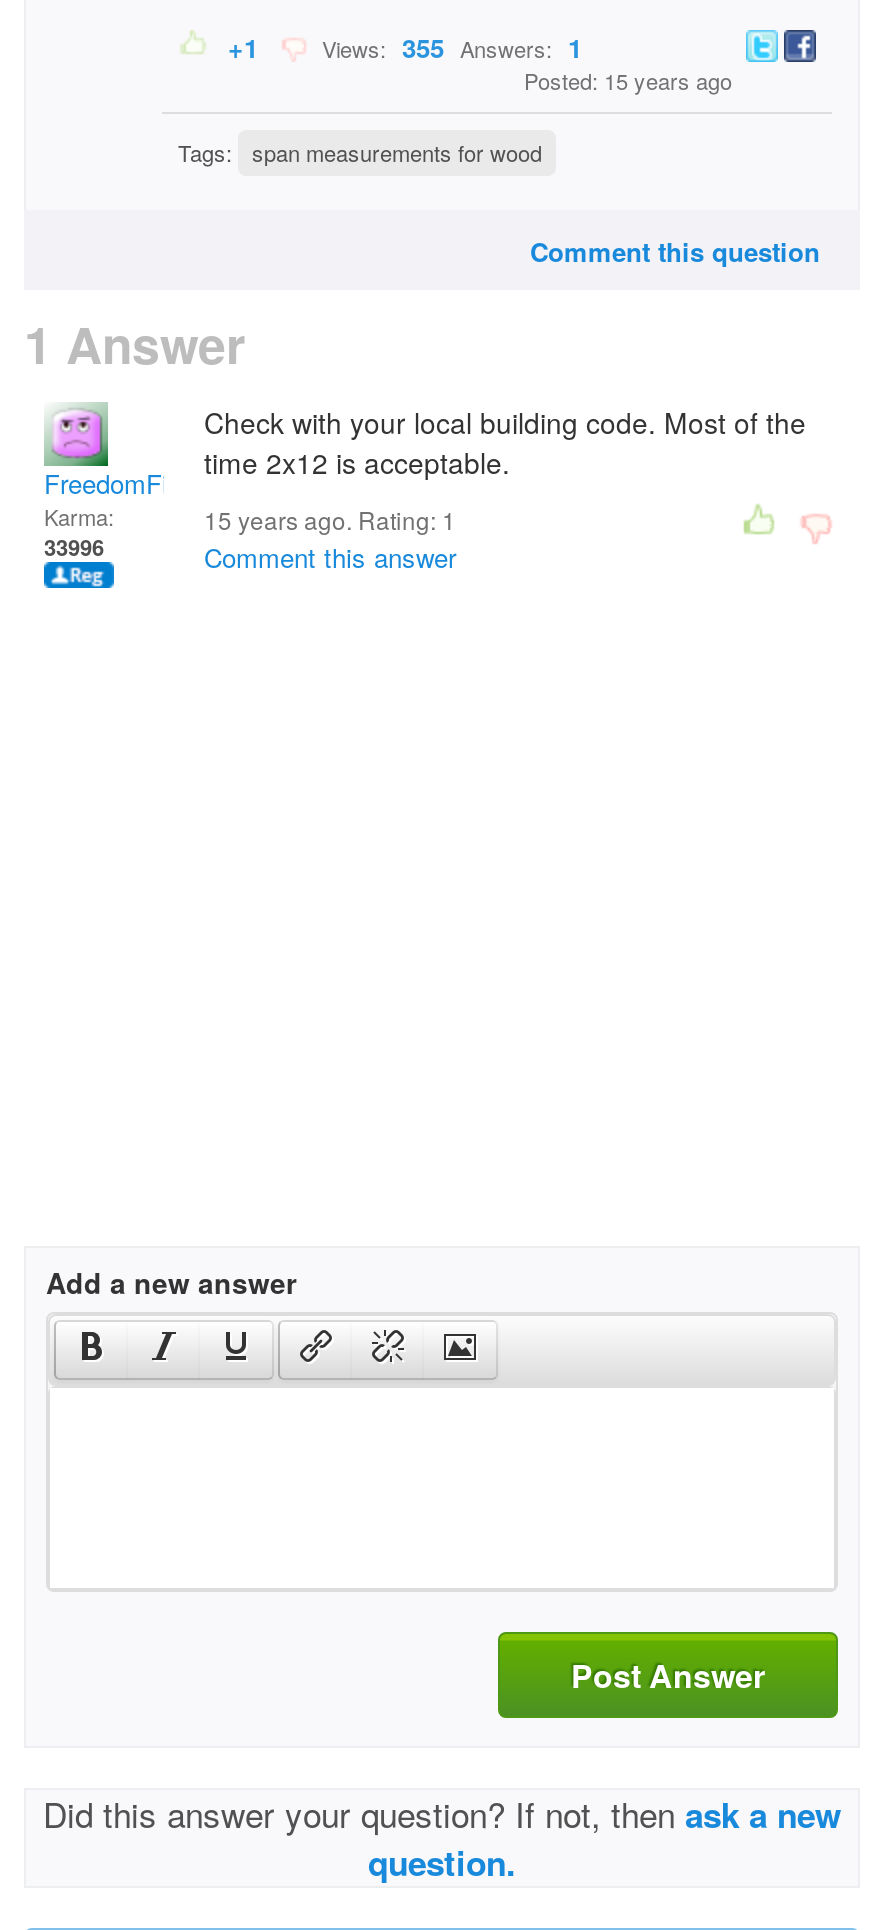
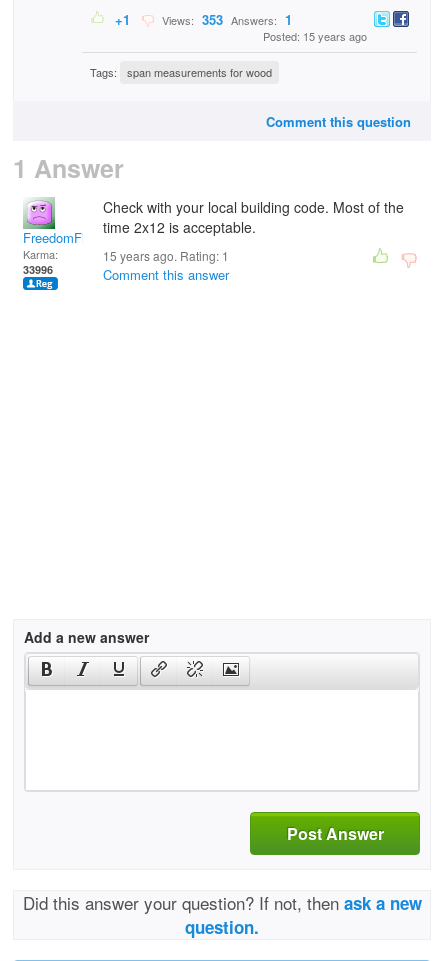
- Views: 355 Answers: 1
+ Views: 353 Answers: 1
